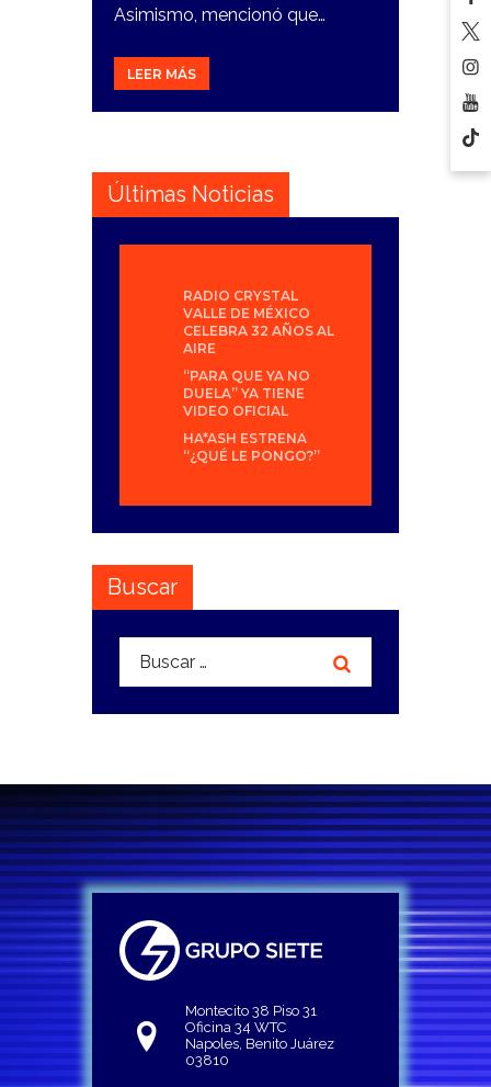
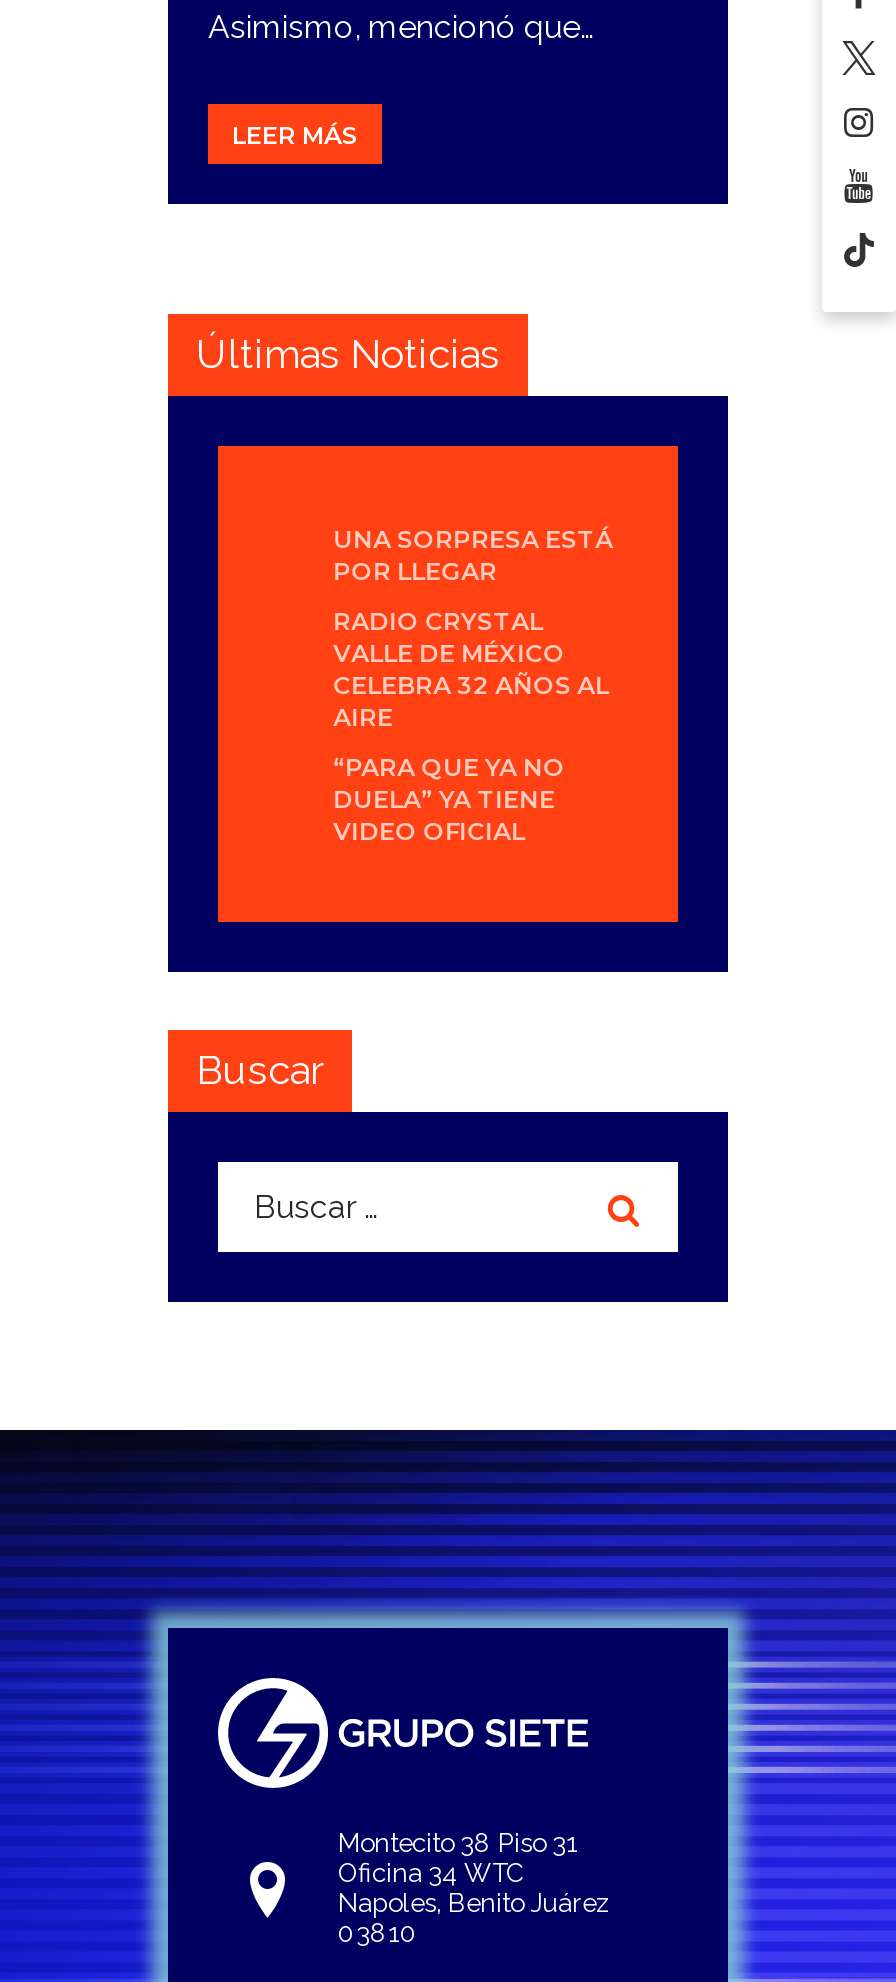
+ UNA SORPRESA ESTÁ
+ POR LLEGAR

moved down: RADIO CRYSTAL | VALLE DE MÉXICO | CELEBRA 32 AÑOS AL | AIRE | “PARA QUE YA NO | DUELA” YA TIENE | VIDEO OFICIAL

- HA*ASH ESTRENA
- “¿QUÉ LE PONGO?”
